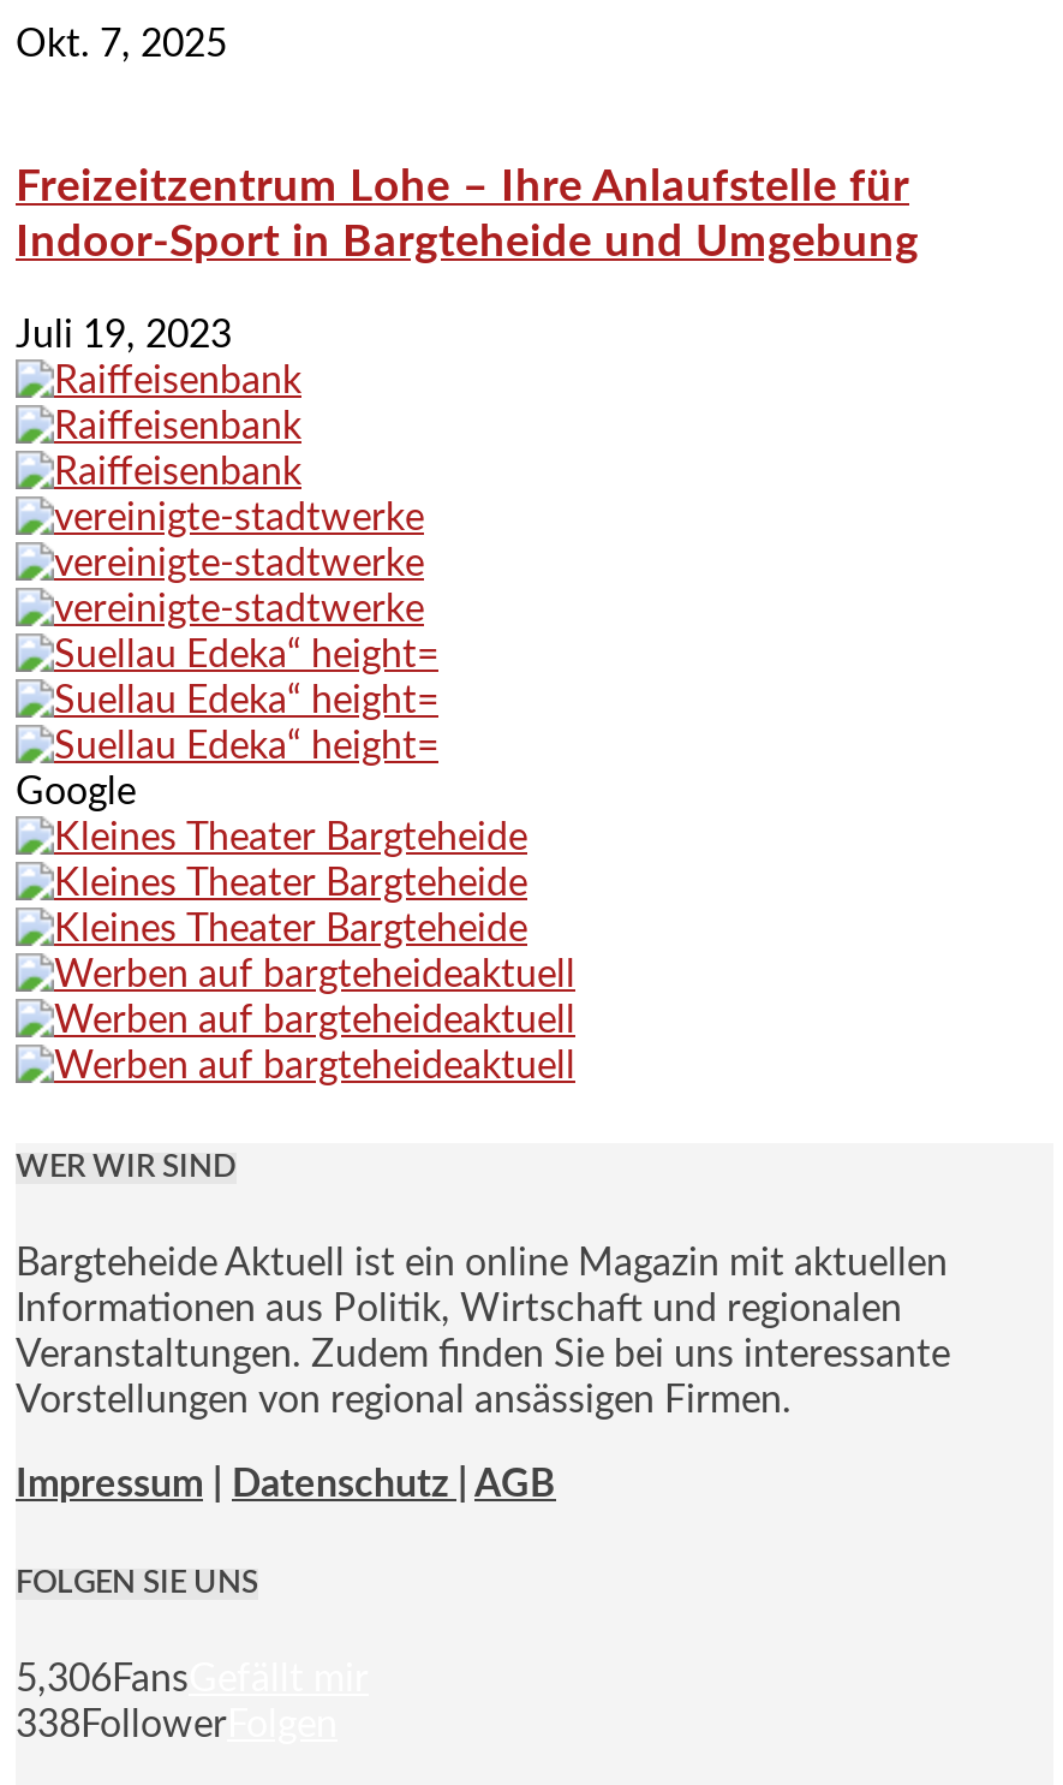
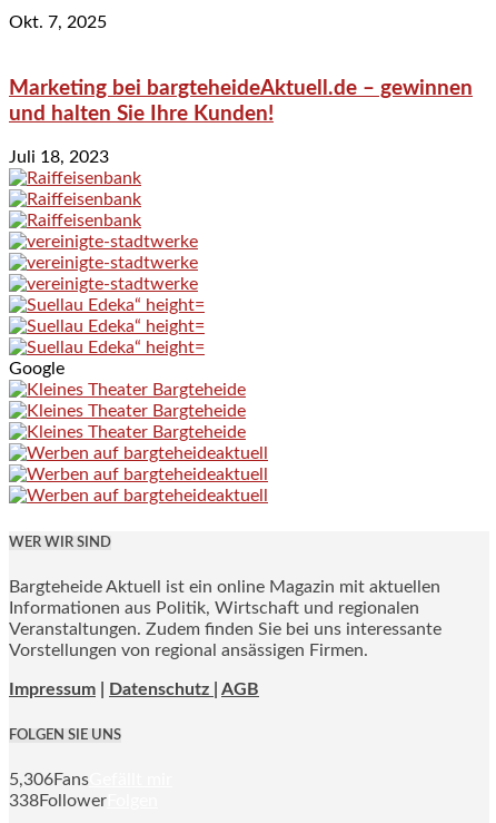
- Freizeitzentrum Lohe – Ihre Anlaufstelle für
- Indoor-Sport in Bargteheide und Umgebung
+ Marketing bei bargteheideAktuell.de – gewinnen
+ und halten Sie Ihre Kunden!

- Juli 19, 2023
+ Juli 18, 2023
